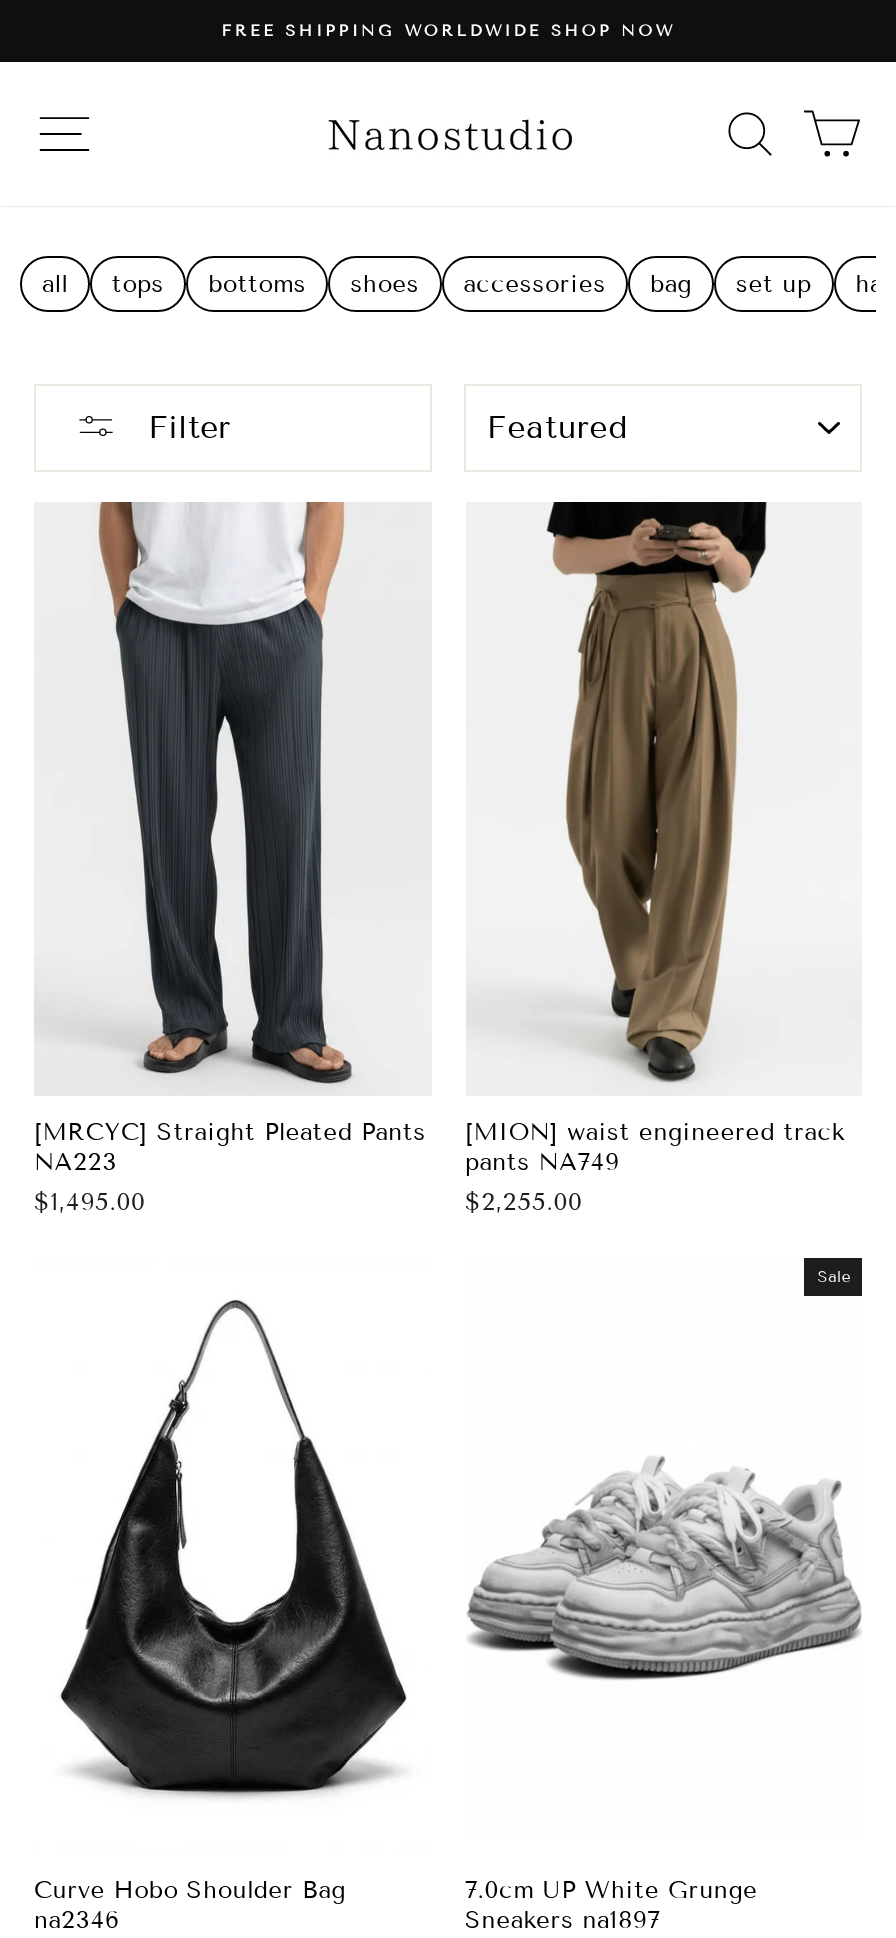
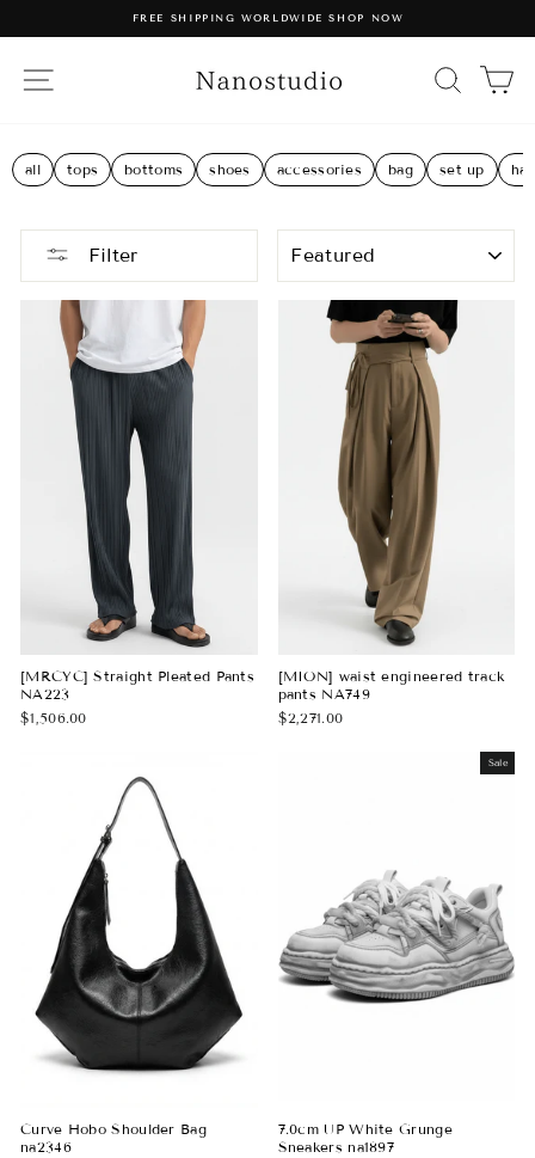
- $1,495.00
+ $1,506.00

- $2,255.00
+ $2,271.00
